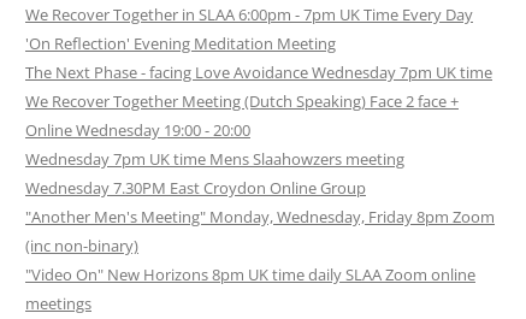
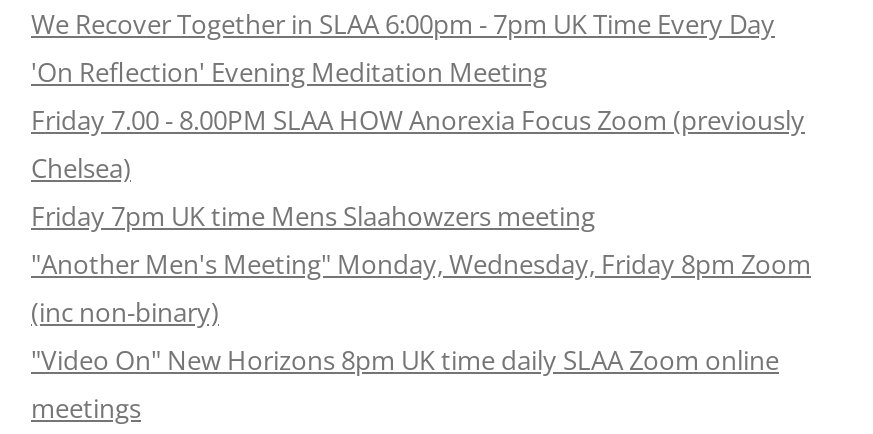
- The Next Phase - facing Love Avoidance Wednesday 7pm UK time
- We Recover Together Meeting (Dutch Speaking) Face 2 face +
- Online Wednesday 19:00 - 20:00
- Wednesday 7pm UK time Mens Slaahowzers meeting
- Wednesday 7.30PM East Croydon Online Group
+ Friday 7.00 - 8.00PM SLAA HOW Anorexia Focus Zoom (previously
+ Chelsea)
+ Friday 7pm UK time Mens Slaahowzers meeting
